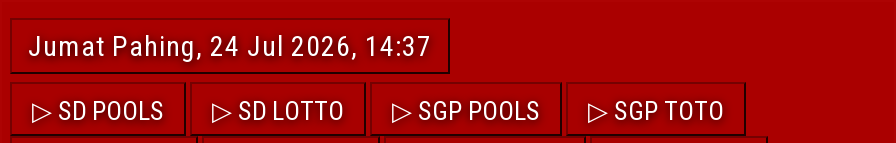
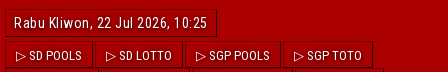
- Jumat Pahing, 24 Jul 2026, 14:37
+ Rabu Kliwon, 22 Jul 2026, 10:25
